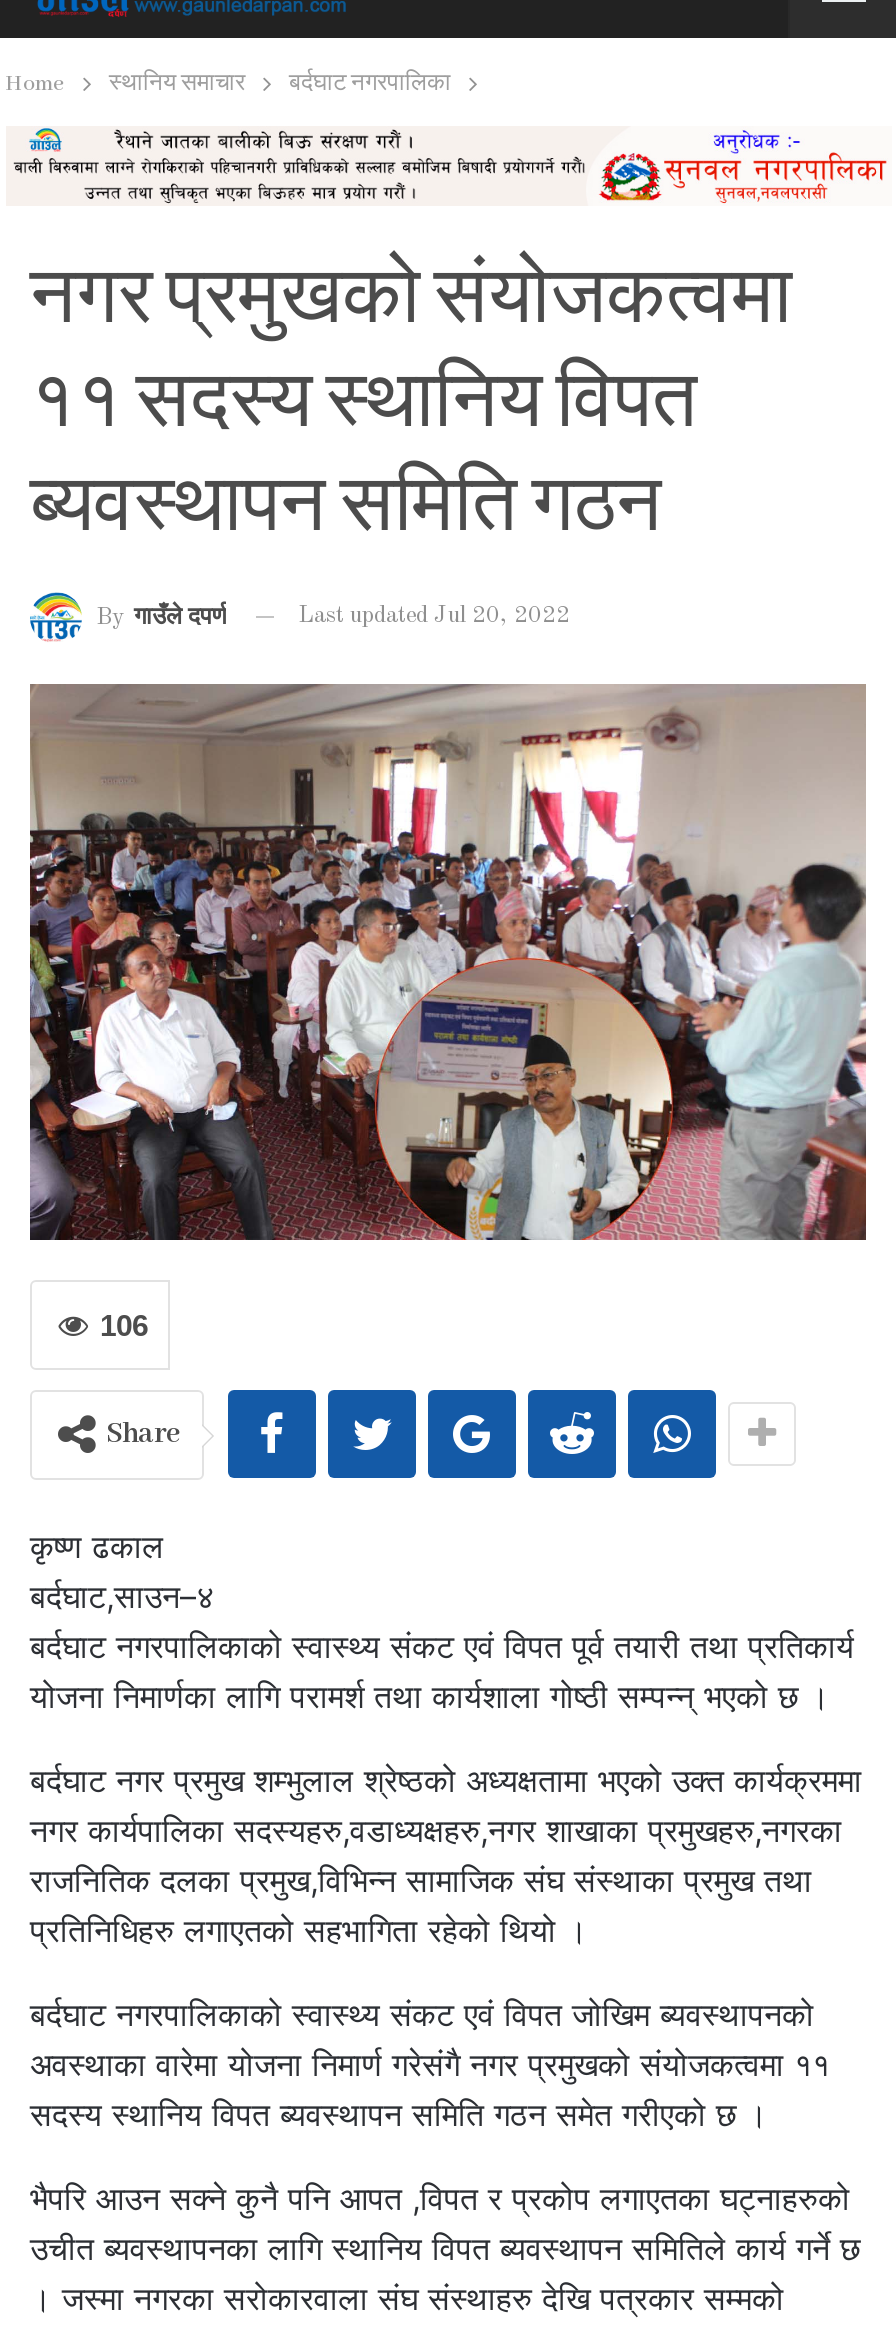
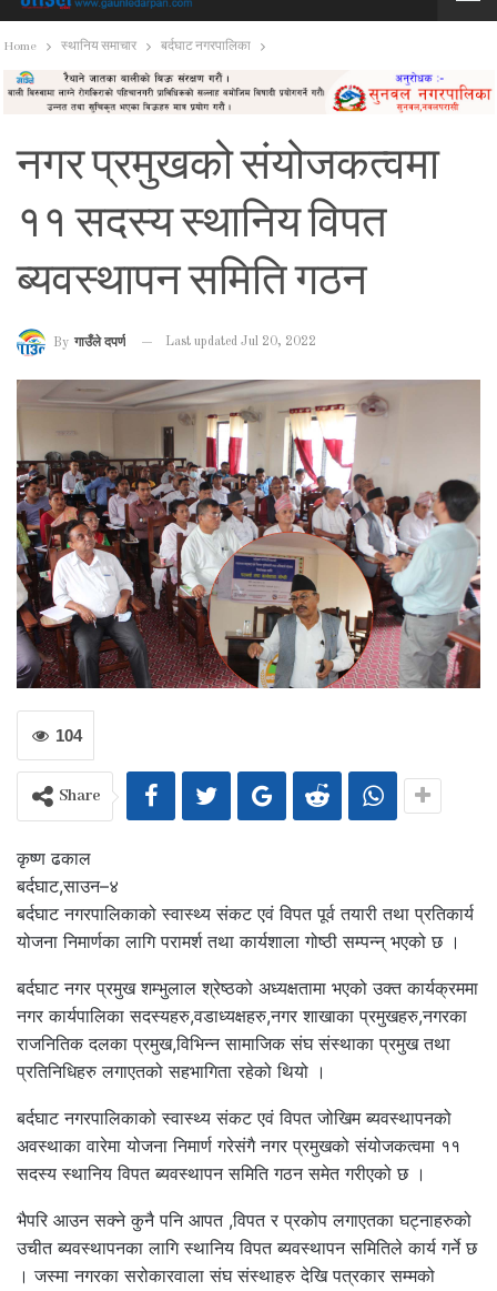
- 106
+ 104
